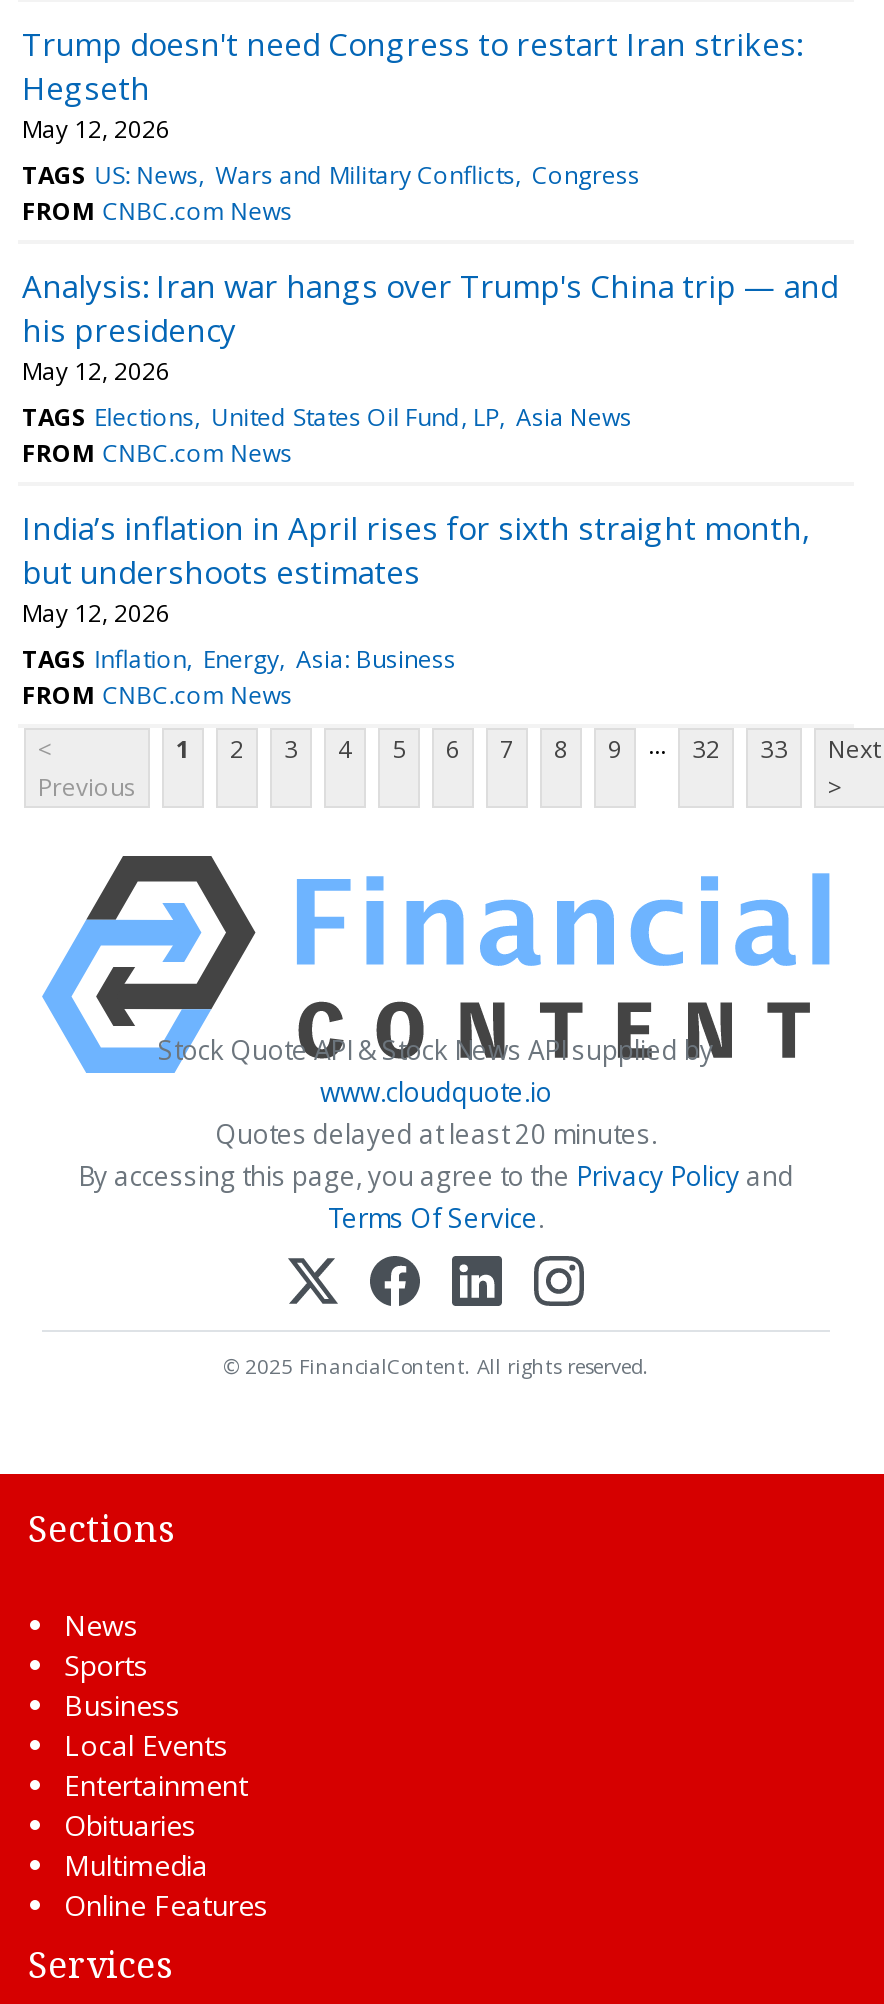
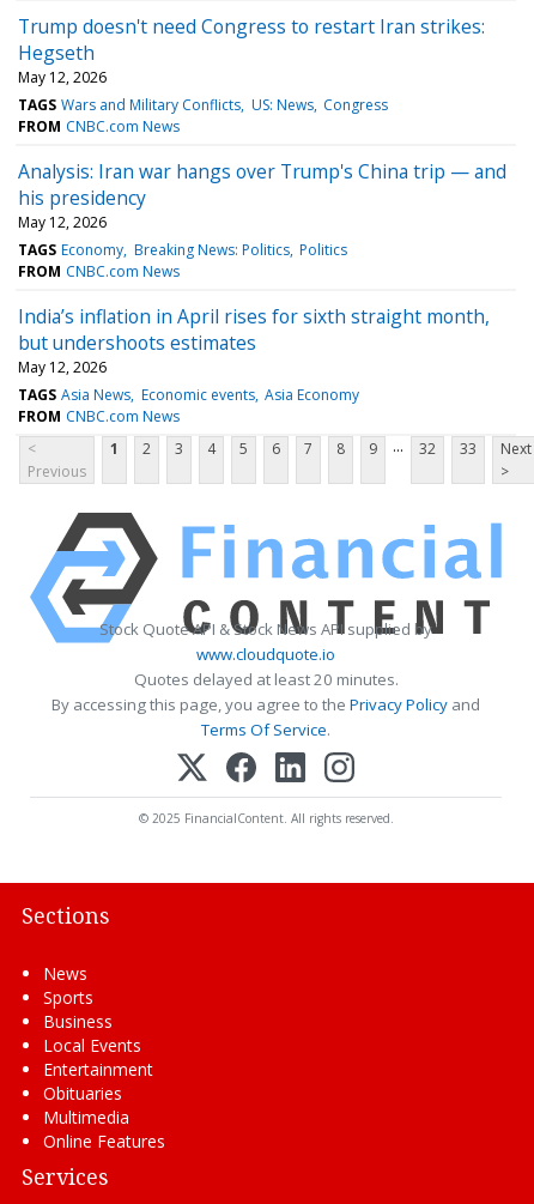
- TAGS US: News Wars and Military Conflicts Congress
+ TAGS Wars and Military Conflicts US: News Congress

- TAGS Elections United States Oil Fund, LP Asia News
+ TAGS Economy Breaking News: Politics Politics

- TAGS Inflation Energy Asia: Business
+ TAGS Asia News Economic events Asia Economy
